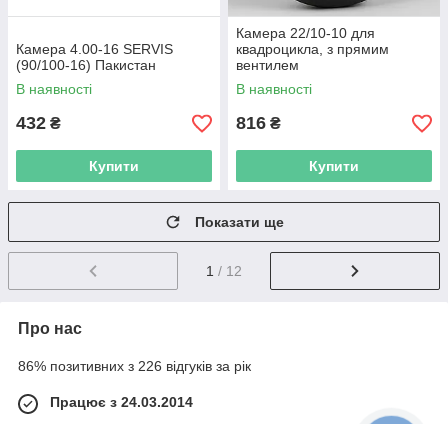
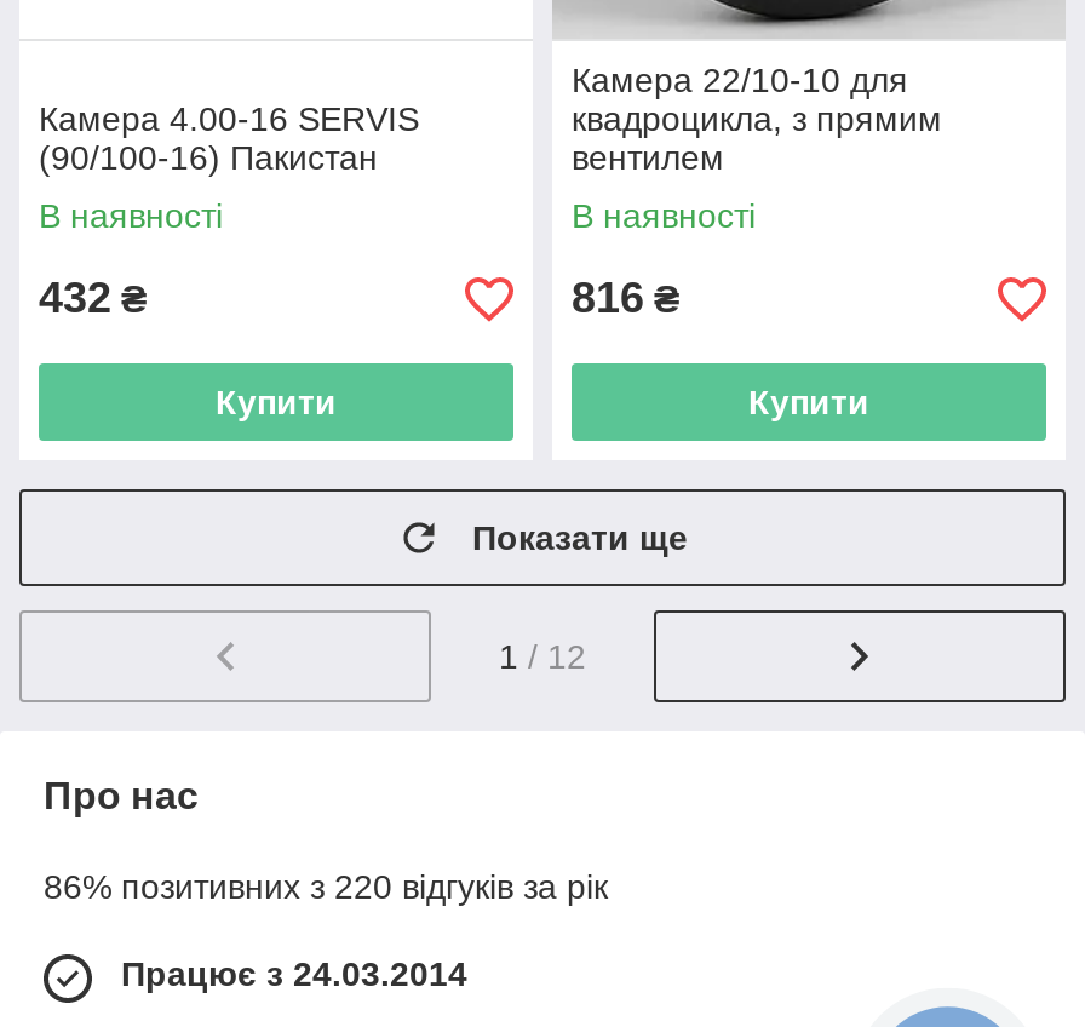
- 86% позитивних з 226 відгуків за рік
+ 86% позитивних з 220 відгуків за рік
